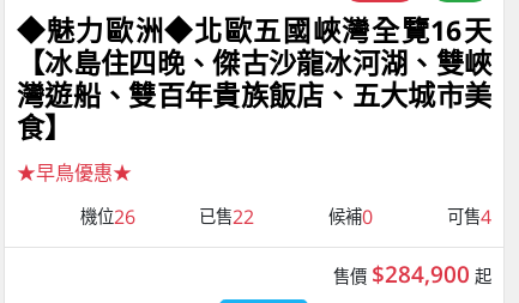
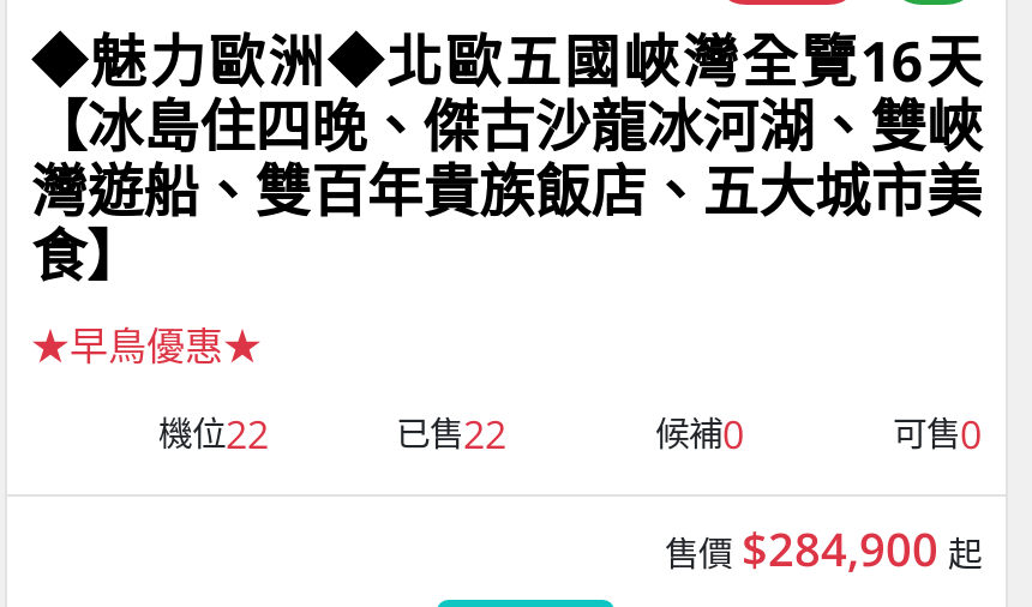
- 機位26
+ 機位22

- 可售4
+ 可售0
